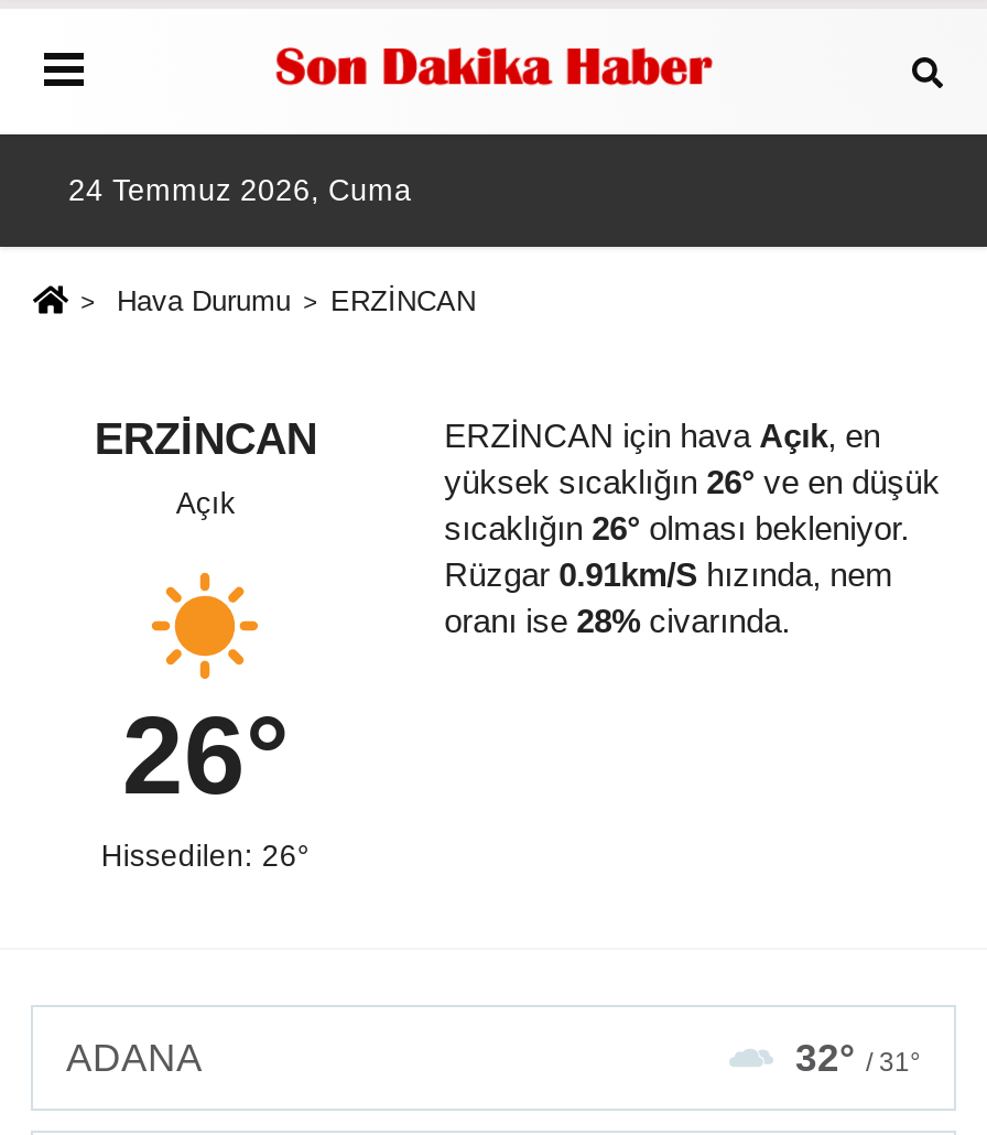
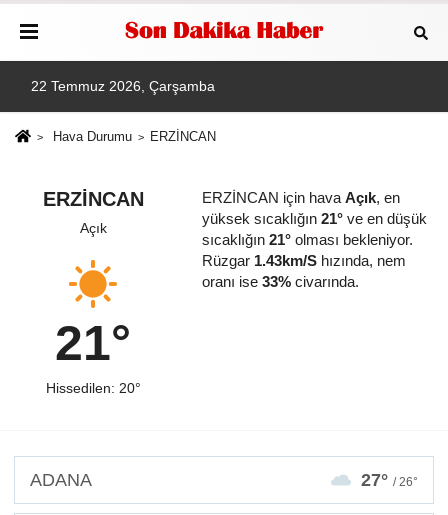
- 24 Temmuz 2026, Cuma
+ 22 Temmuz 2026, Çarşamba

- yüksek sıcaklığın 26° ve en düşük
+ yüksek sıcaklığın 21° ve en düşük

- sıcaklığın 26° olması bekleniyor.
+ sıcaklığın 21° olması bekleniyor.

- Rüzgar 0.91km/S hızında, nem
+ Rüzgar 1.43km/S hızında, nem

- oranı ise 28% civarında.
+ oranı ise 33% civarında.

- 26°
+ 21°

- Hissedilen: 26°
+ Hissedilen: 20°

- 32° / 31°
+ 27° / 26°
